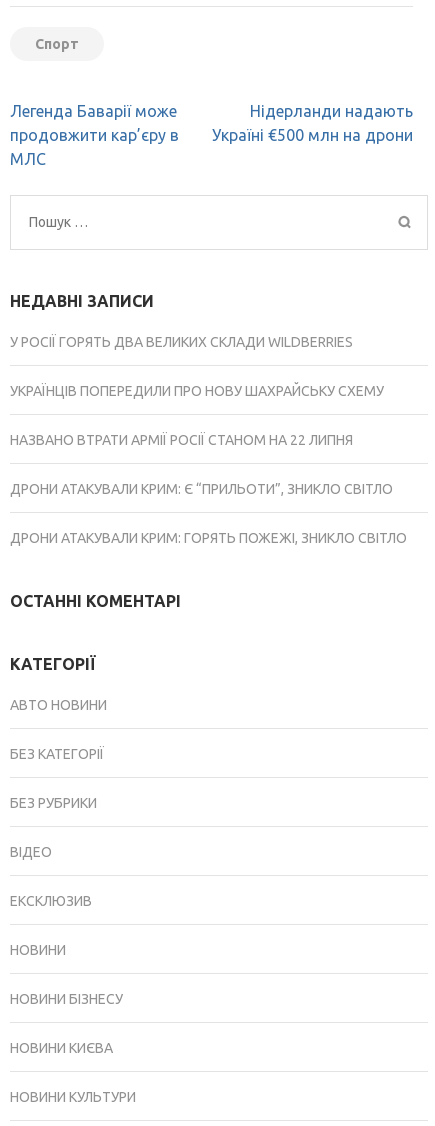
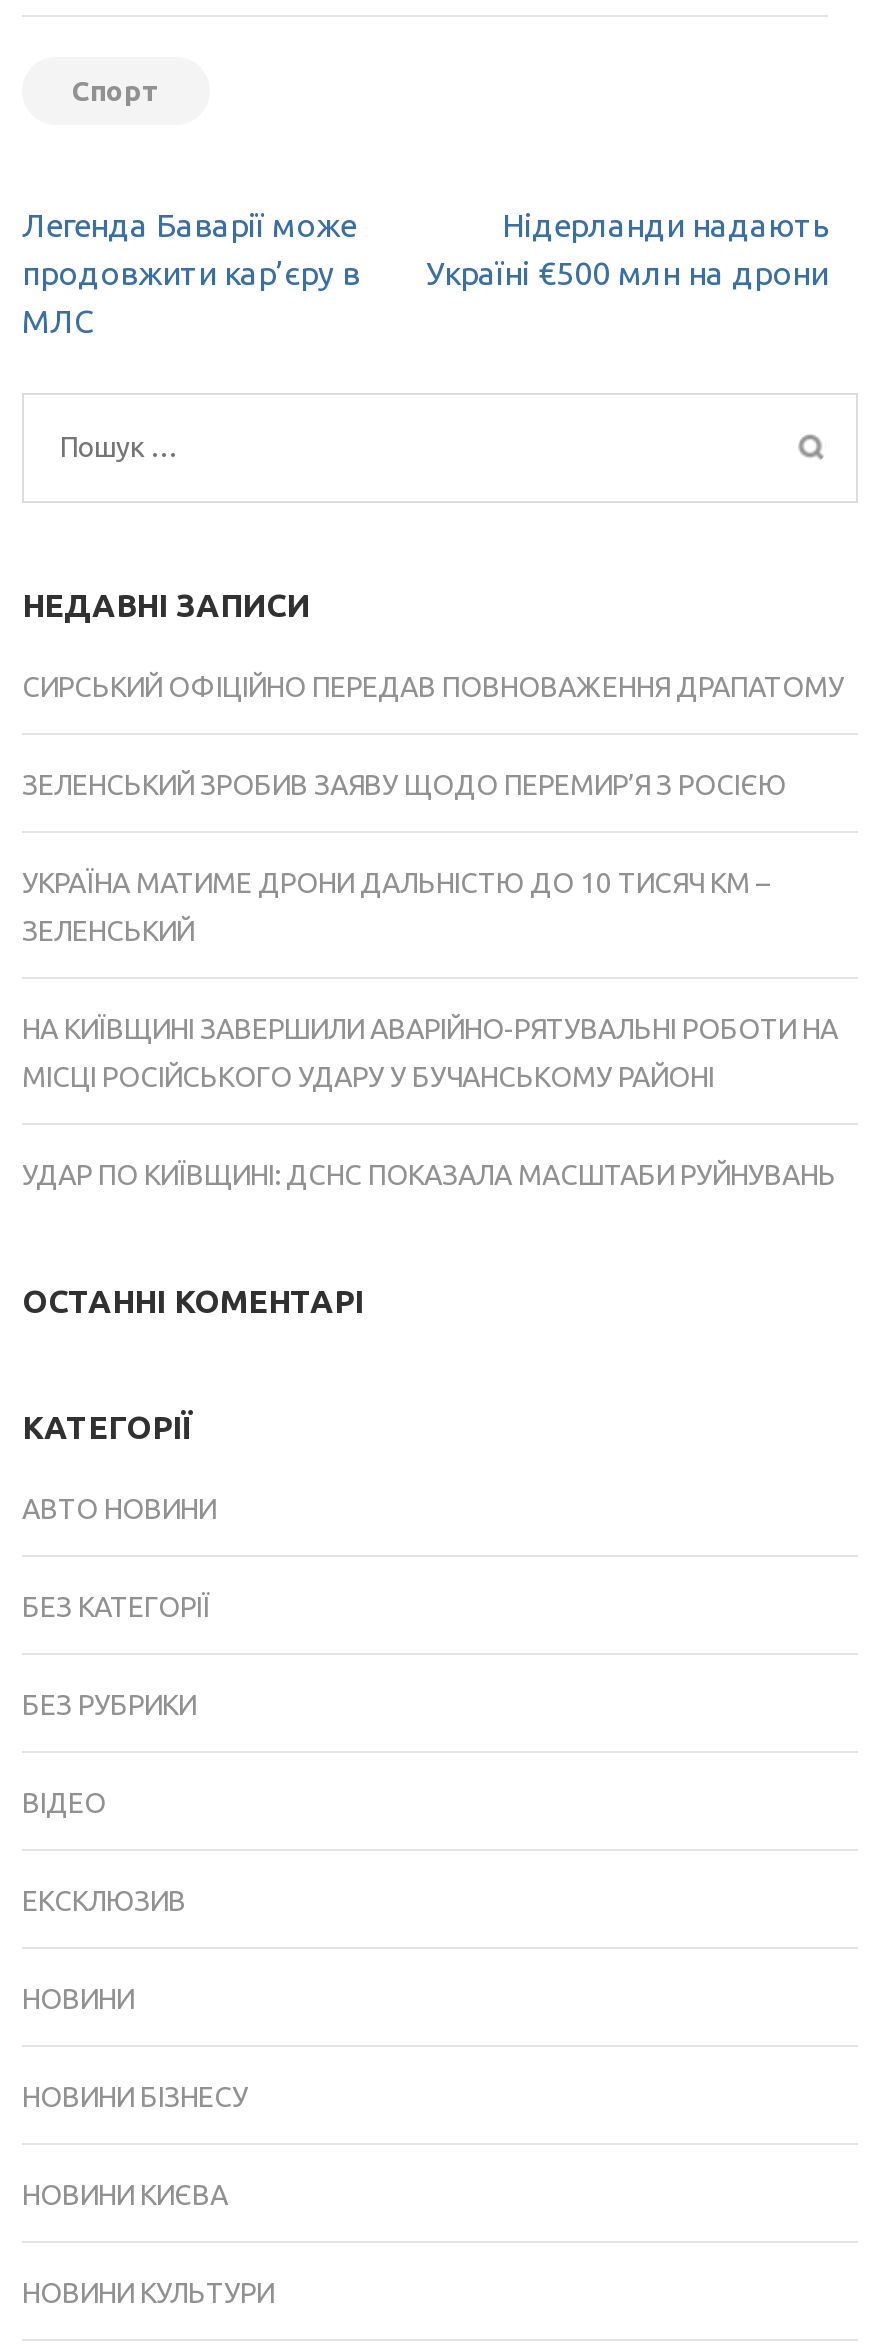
- У РОСІЇ ГОРЯТЬ ДВА ВЕЛИКИХ СКЛАДИ WILDBERRIES
- УКРАЇНЦІВ ПОПЕРЕДИЛИ ПРО НОВУ ШАХРАЙСЬКУ СХЕМУ
- НАЗВАНО ВТРАТИ АРМІЇ РОСІЇ СТАНОМ НА 22 ЛИПНЯ
- ДРОНИ АТАКУВАЛИ КРИМ: Є “ПРИЛЬОТИ”, ЗНИКЛО СВІТЛО
- ДРОНИ АТАКУВАЛИ КРИМ: ГОРЯТЬ ПОЖЕЖІ, ЗНИКЛО СВІТЛО
+ СИРСЬКИЙ ОФІЦІЙНО ПЕРЕДАВ ПОВНОВАЖЕННЯ ДРАПАТОМУ
+ ЗЕЛЕНСЬКИЙ ЗРОБИВ ЗАЯВУ ЩОДО ПЕРЕМИР’Я З РОСІЄЮ
+ УКРАЇНА МАТИМЕ ДРОНИ ДАЛЬНІСТЮ ДО 10 ТИСЯЧ КМ –
+ ЗЕЛЕНСЬКИЙ
+ НА КИЇВЩИНІ ЗАВЕРШИЛИ АВАРІЙНО-РЯТУВАЛЬНІ РОБОТИ НА
+ МІСЦІ РОСІЙСЬКОГО УДАРУ У БУЧАНСЬКОМУ РАЙОНІ
+ УДАР ПО КИЇВЩИНІ: ДСНС ПОКАЗАЛА МАСШТАБИ РУЙНУВАНЬ
